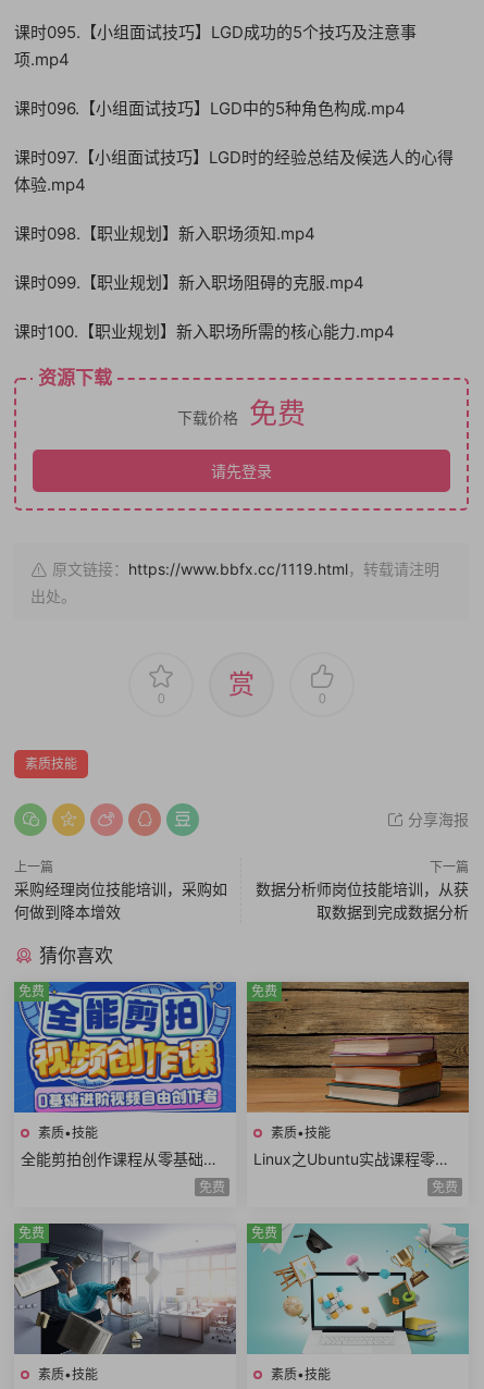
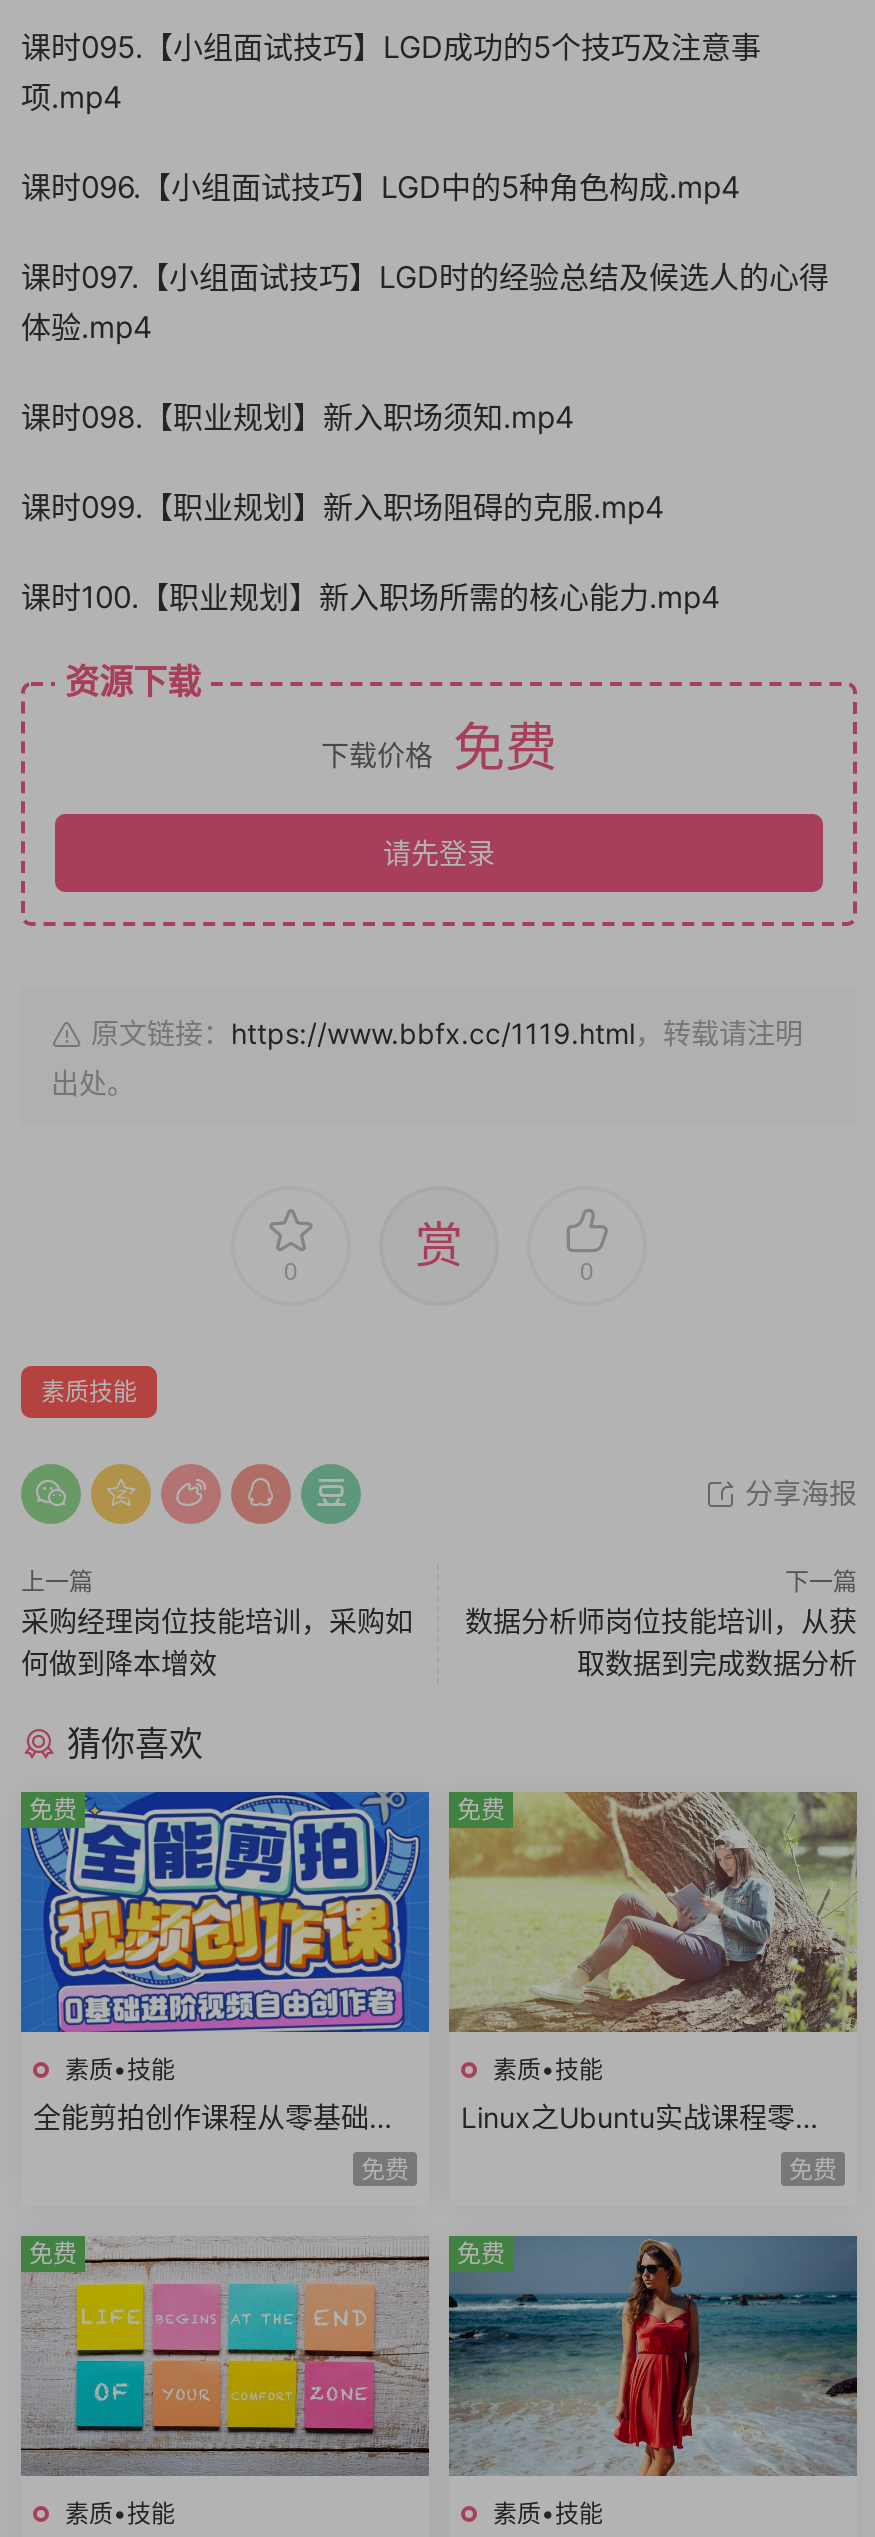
- [image]
+ [image]

- [image]
+ [image]

- [image]
+ [image]
